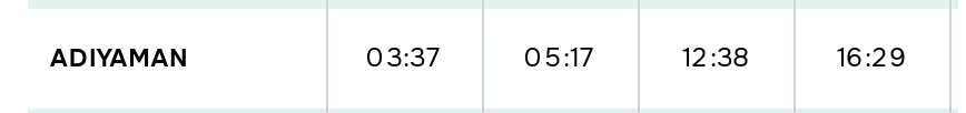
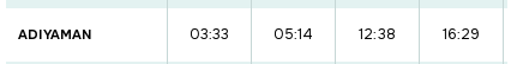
- 03:37
+ 03:33

- 05:17
+ 05:14
